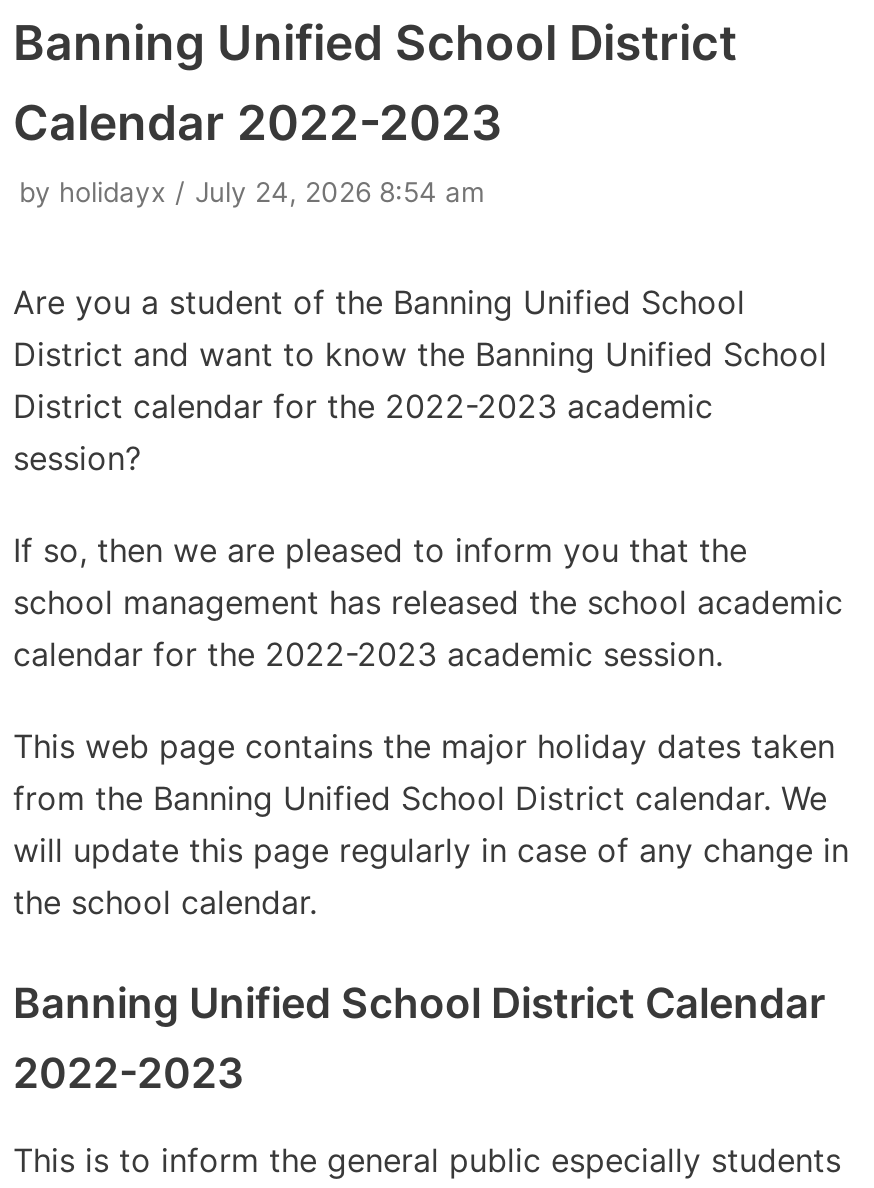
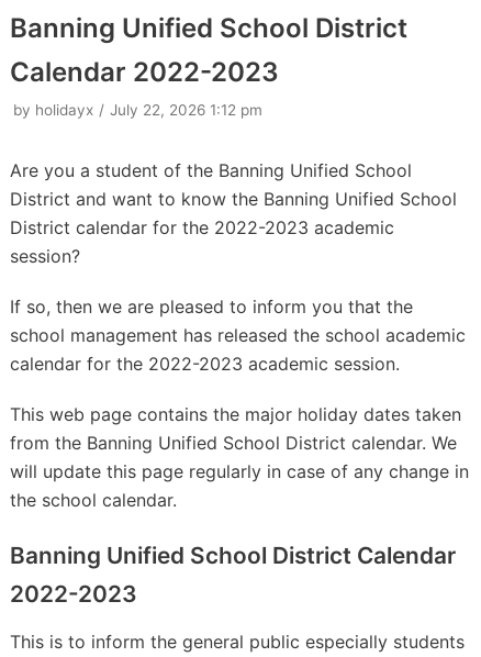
- by holidayx July 24, 2026 8:54 am
+ by holidayx July 22, 2026 1:12 pm
